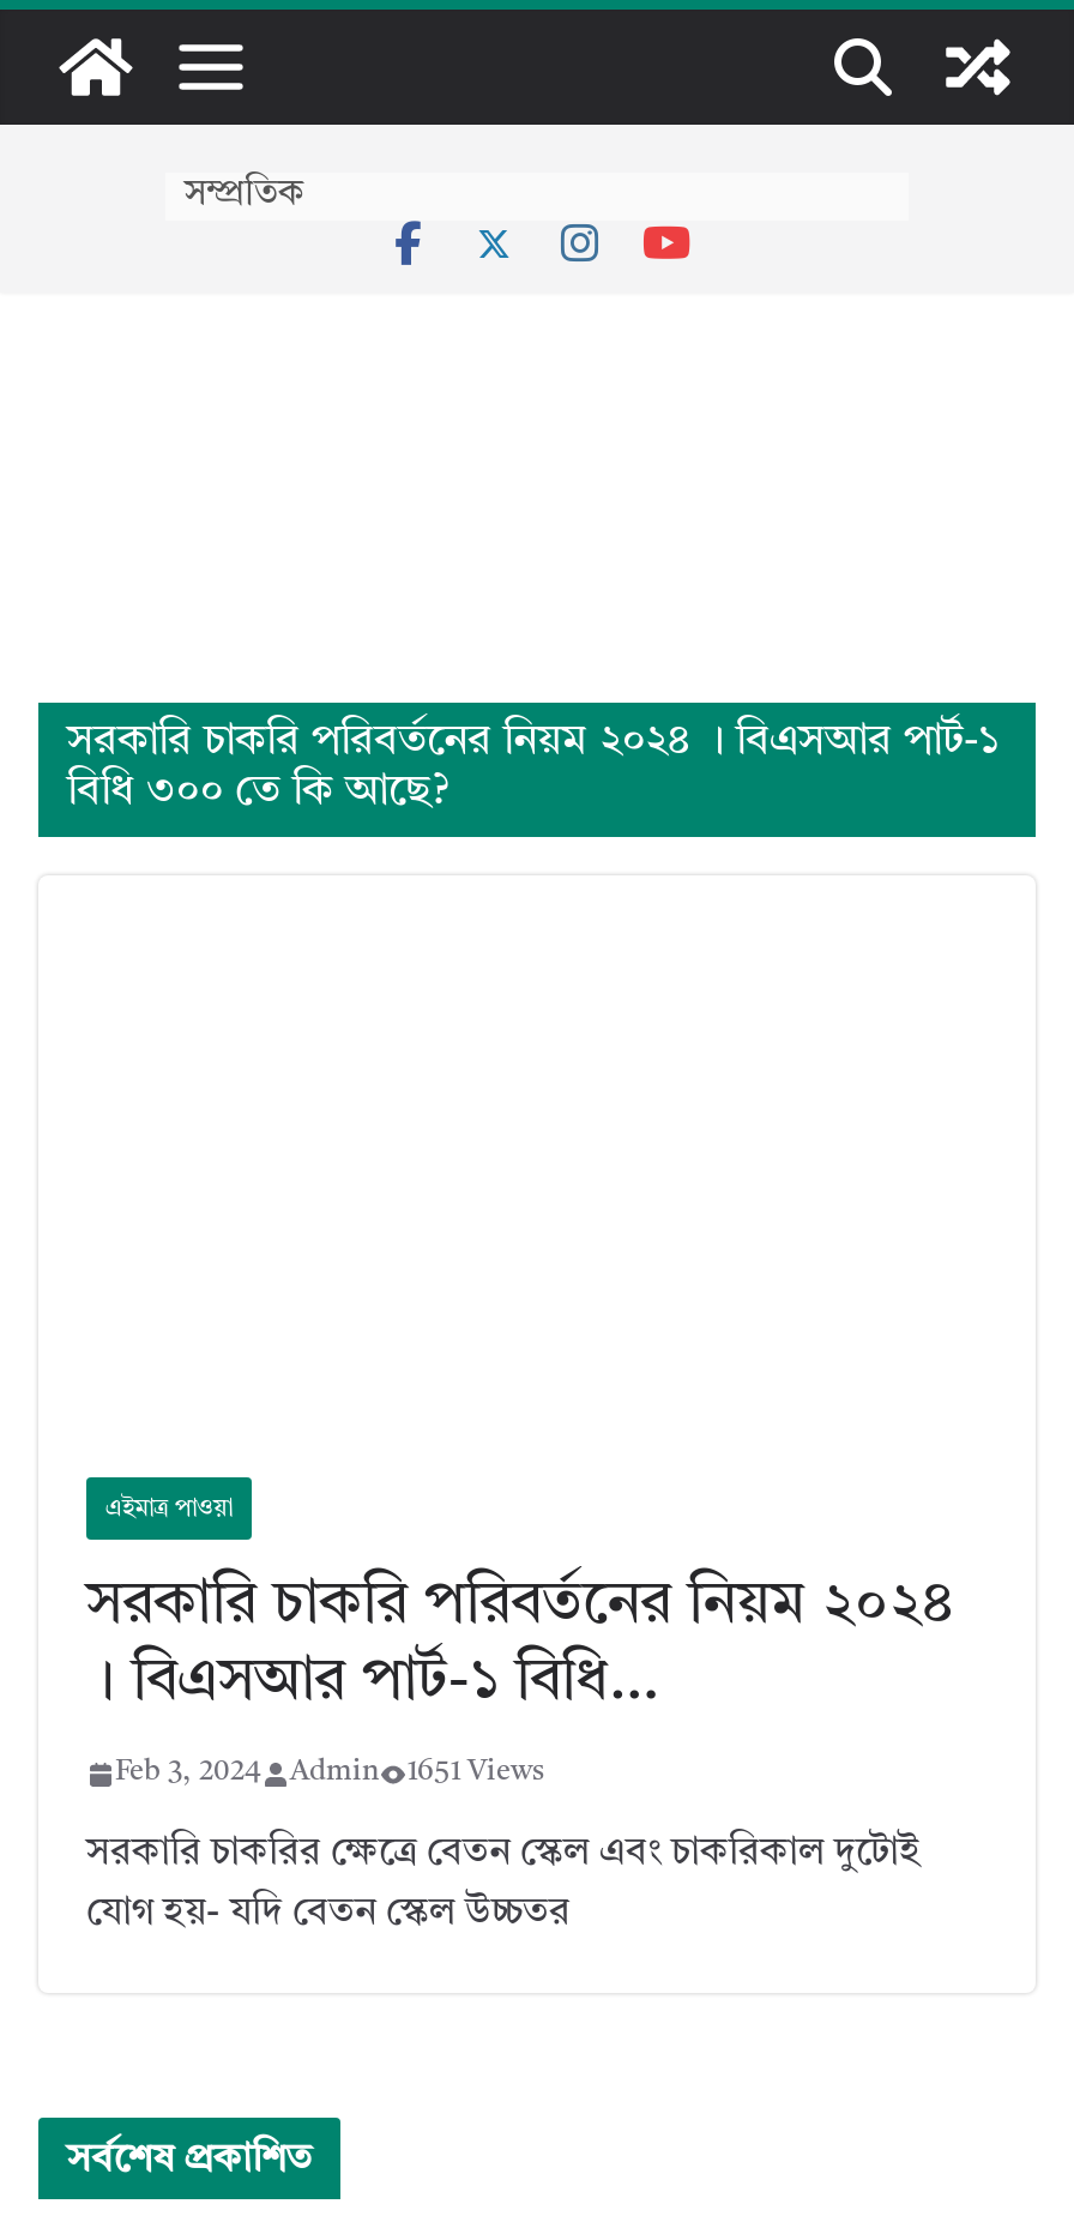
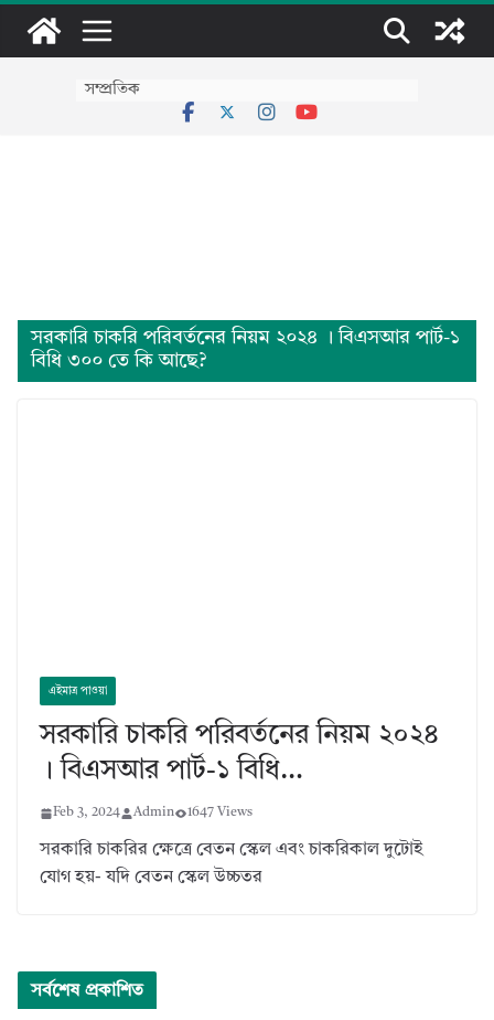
- Feb 3, 2024 Admin 1651 Views
+ Feb 3, 2024 Admin 1647 Views
